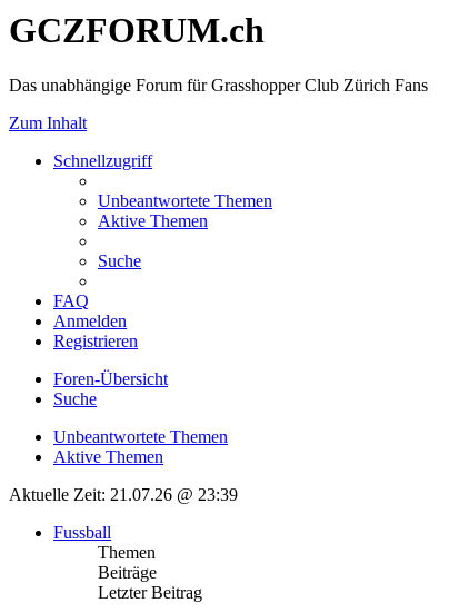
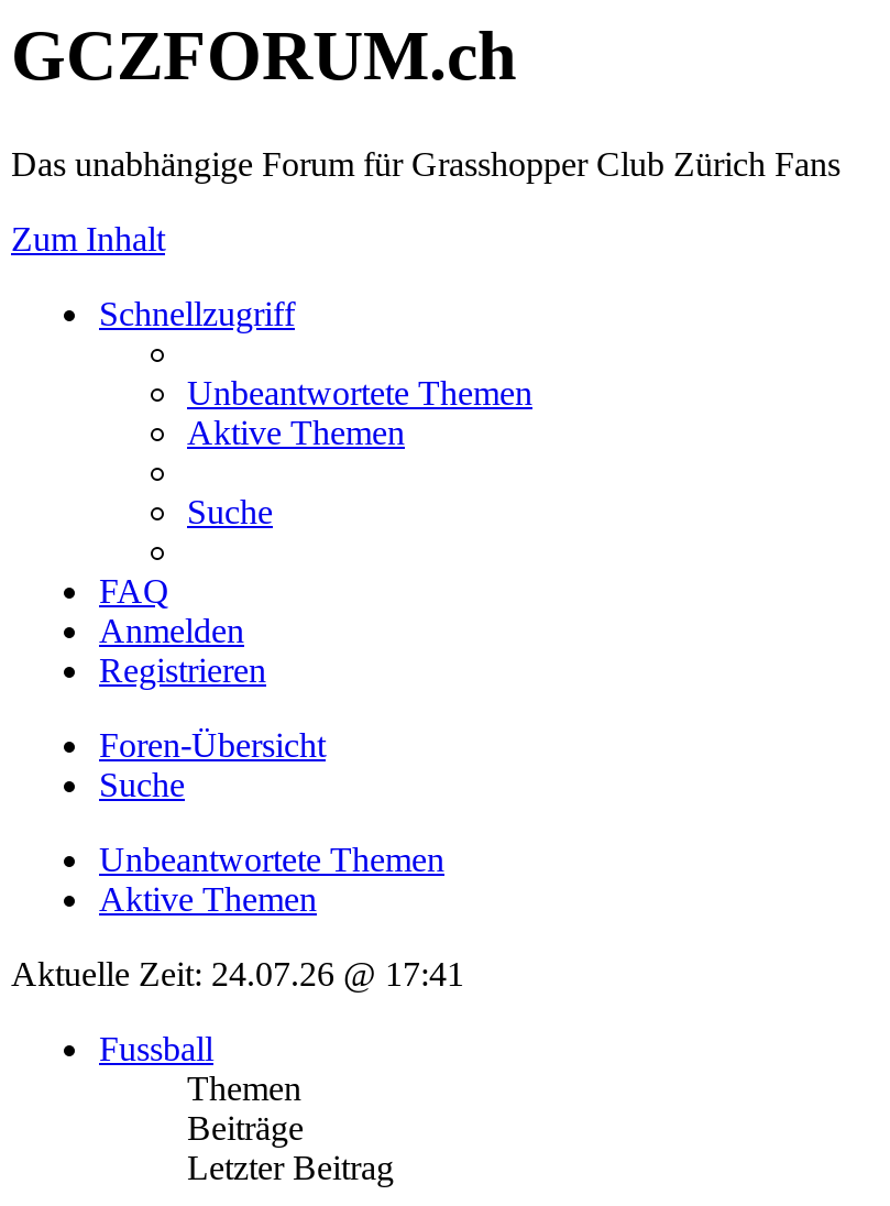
- Aktuelle Zeit: 21.07.26 @ 23:39
+ Aktuelle Zeit: 24.07.26 @ 17:41
